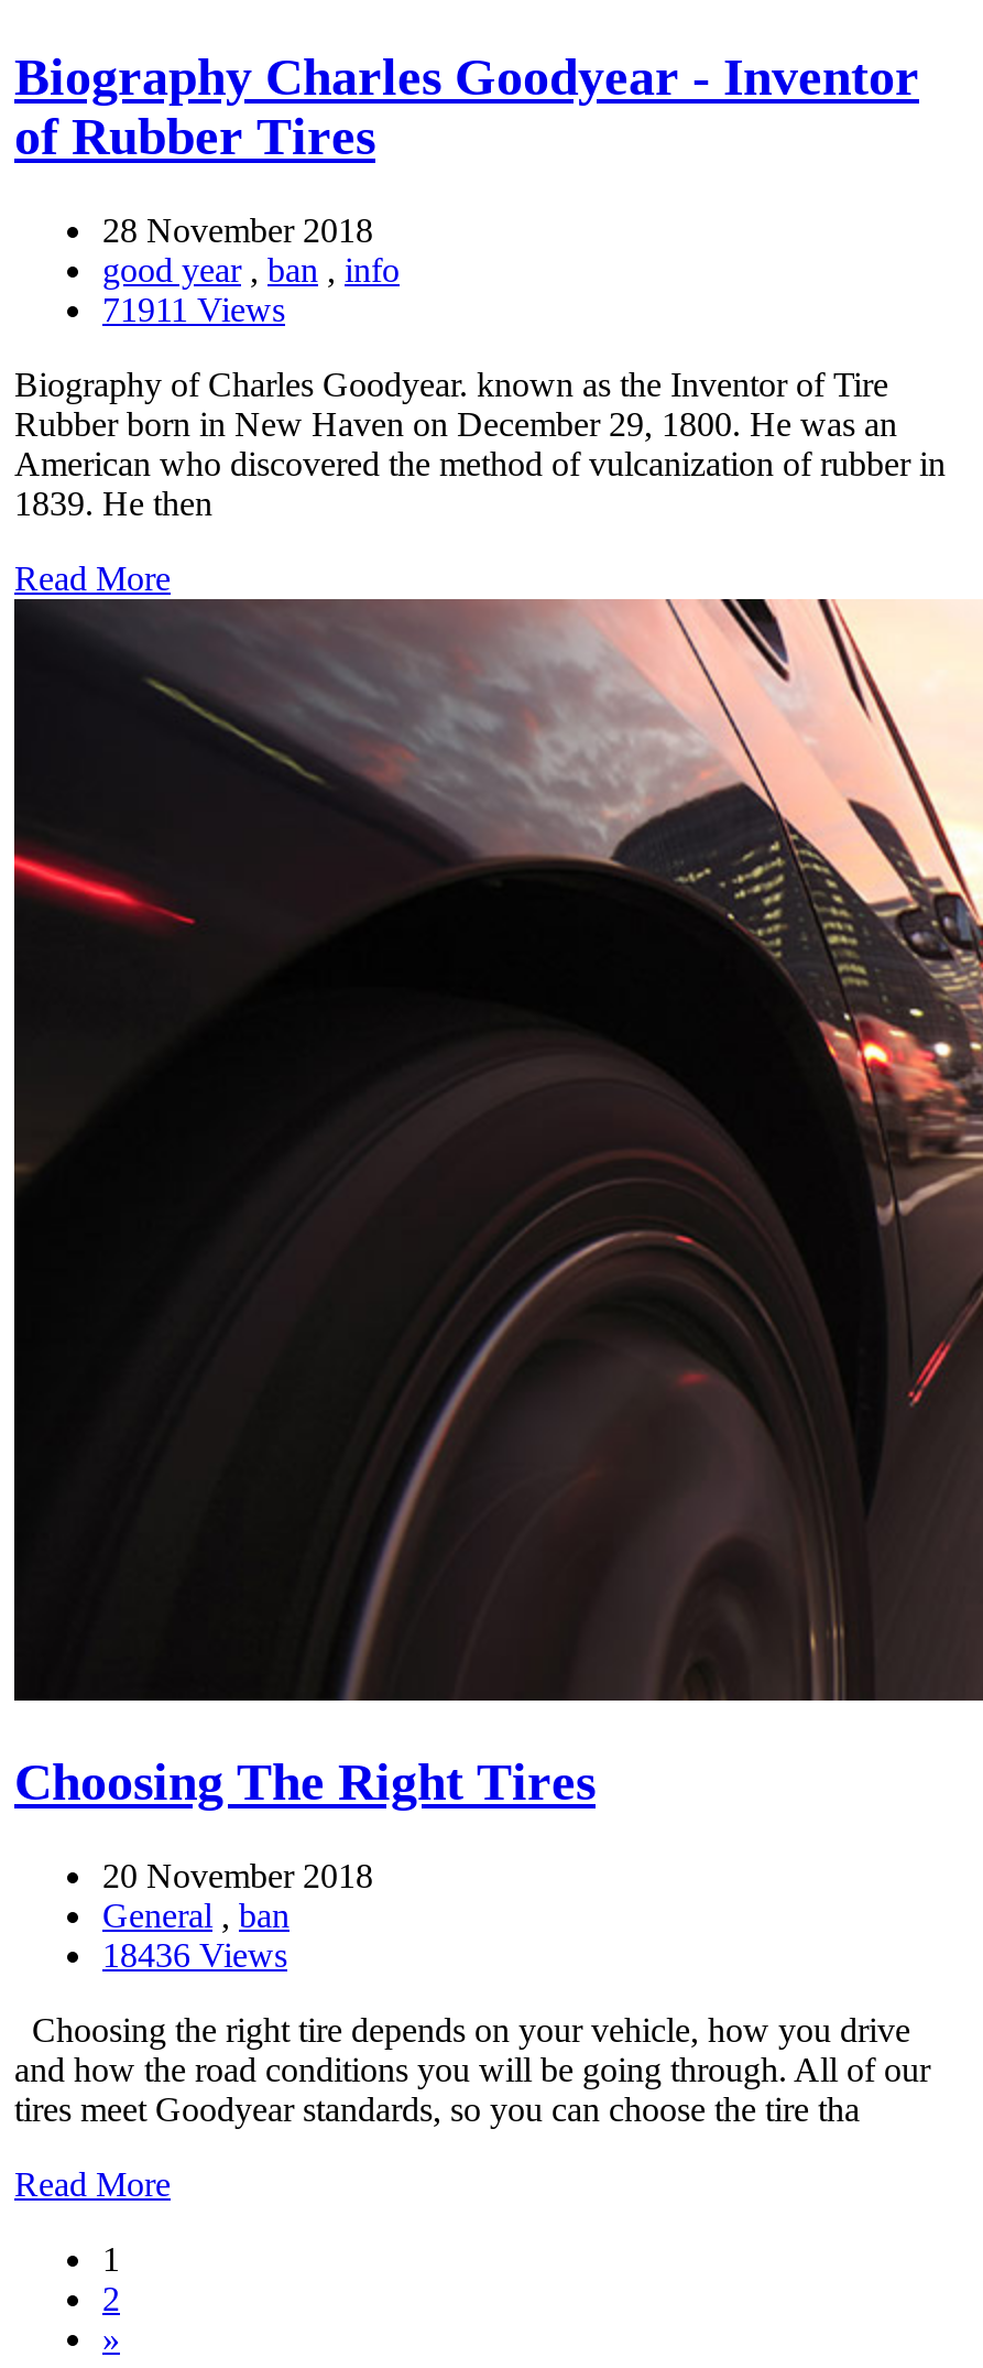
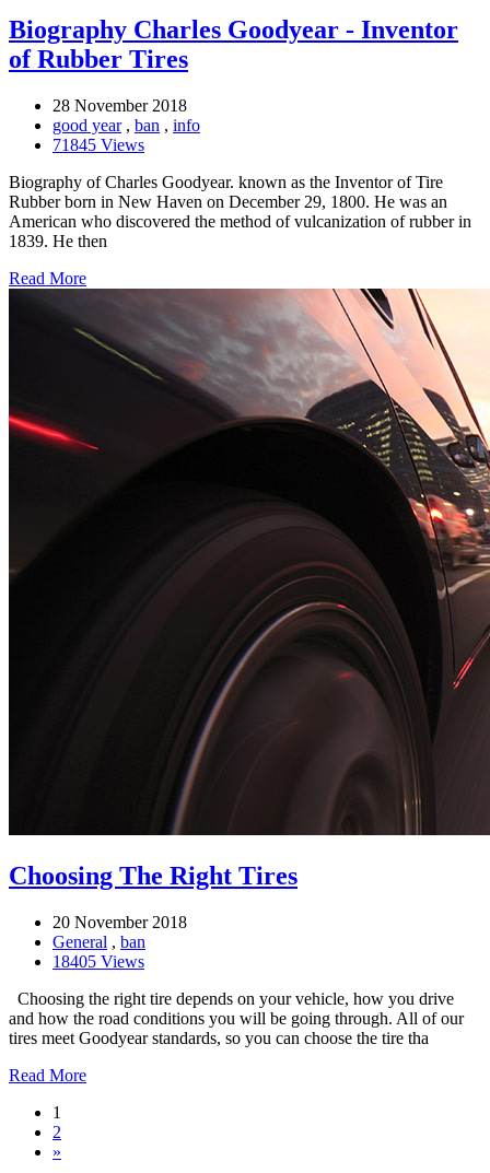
- 71911 Views
+ 71845 Views

- 18436 Views
+ 18405 Views
